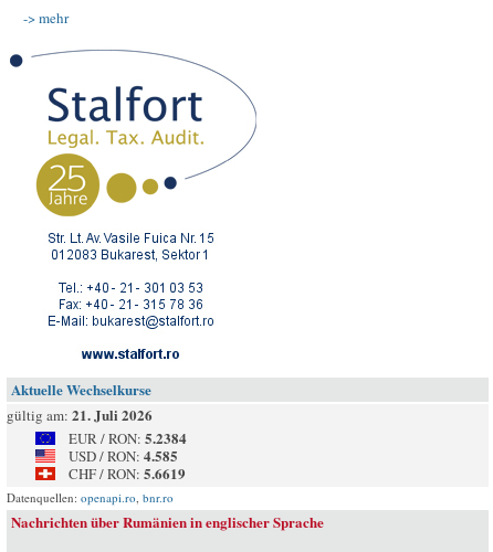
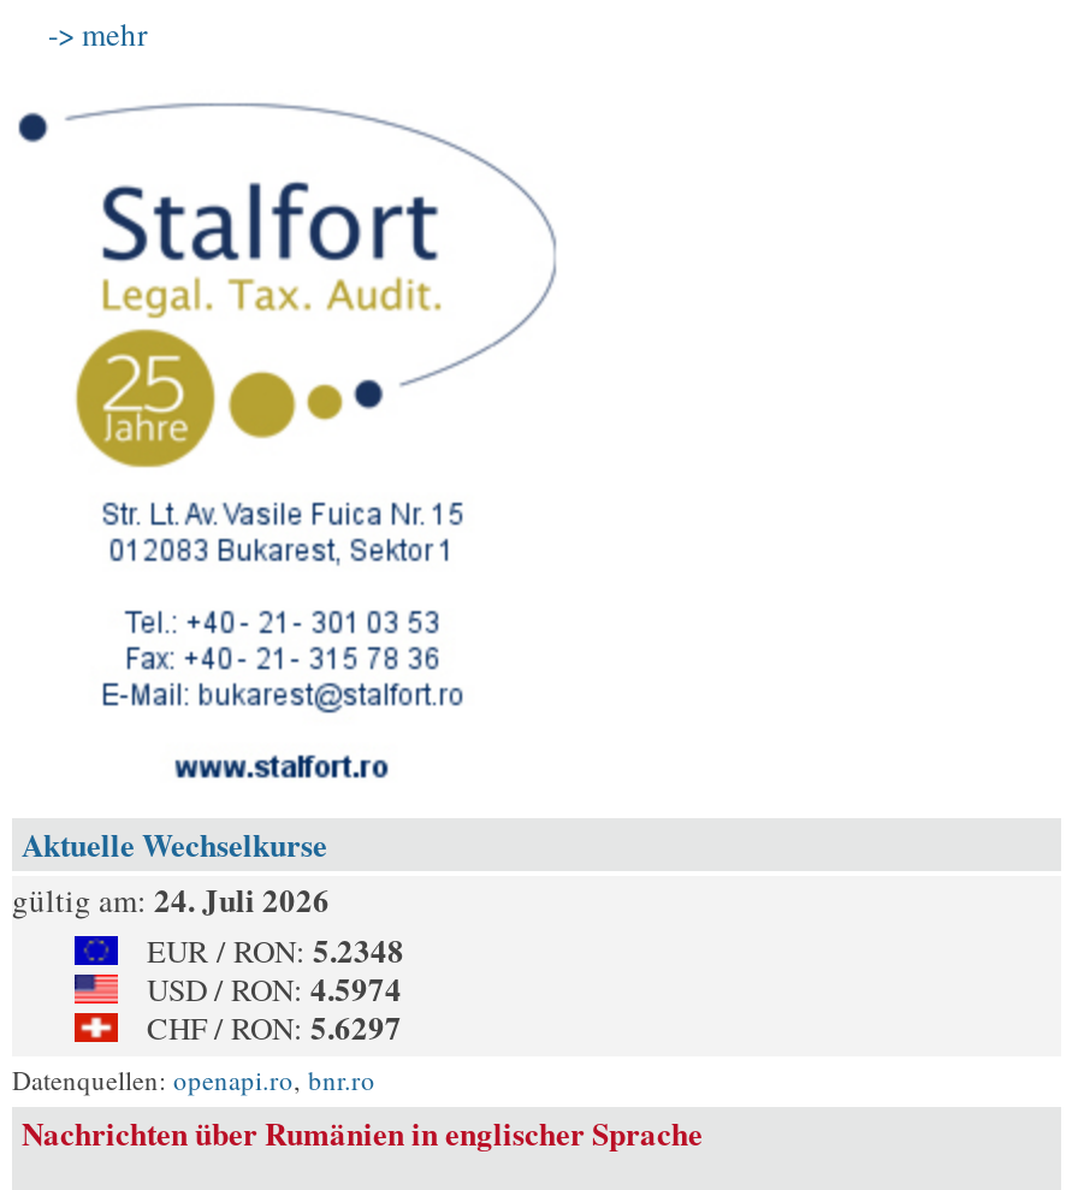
- gültig am: 21. Juli 2026
+ gültig am: 24. Juli 2026

- EUR / RON: 5.2384
+ EUR / RON: 5.2348

- USD / RON: 4.585
+ USD / RON: 4.5974

- CHF / RON: 5.6619
+ CHF / RON: 5.6297
